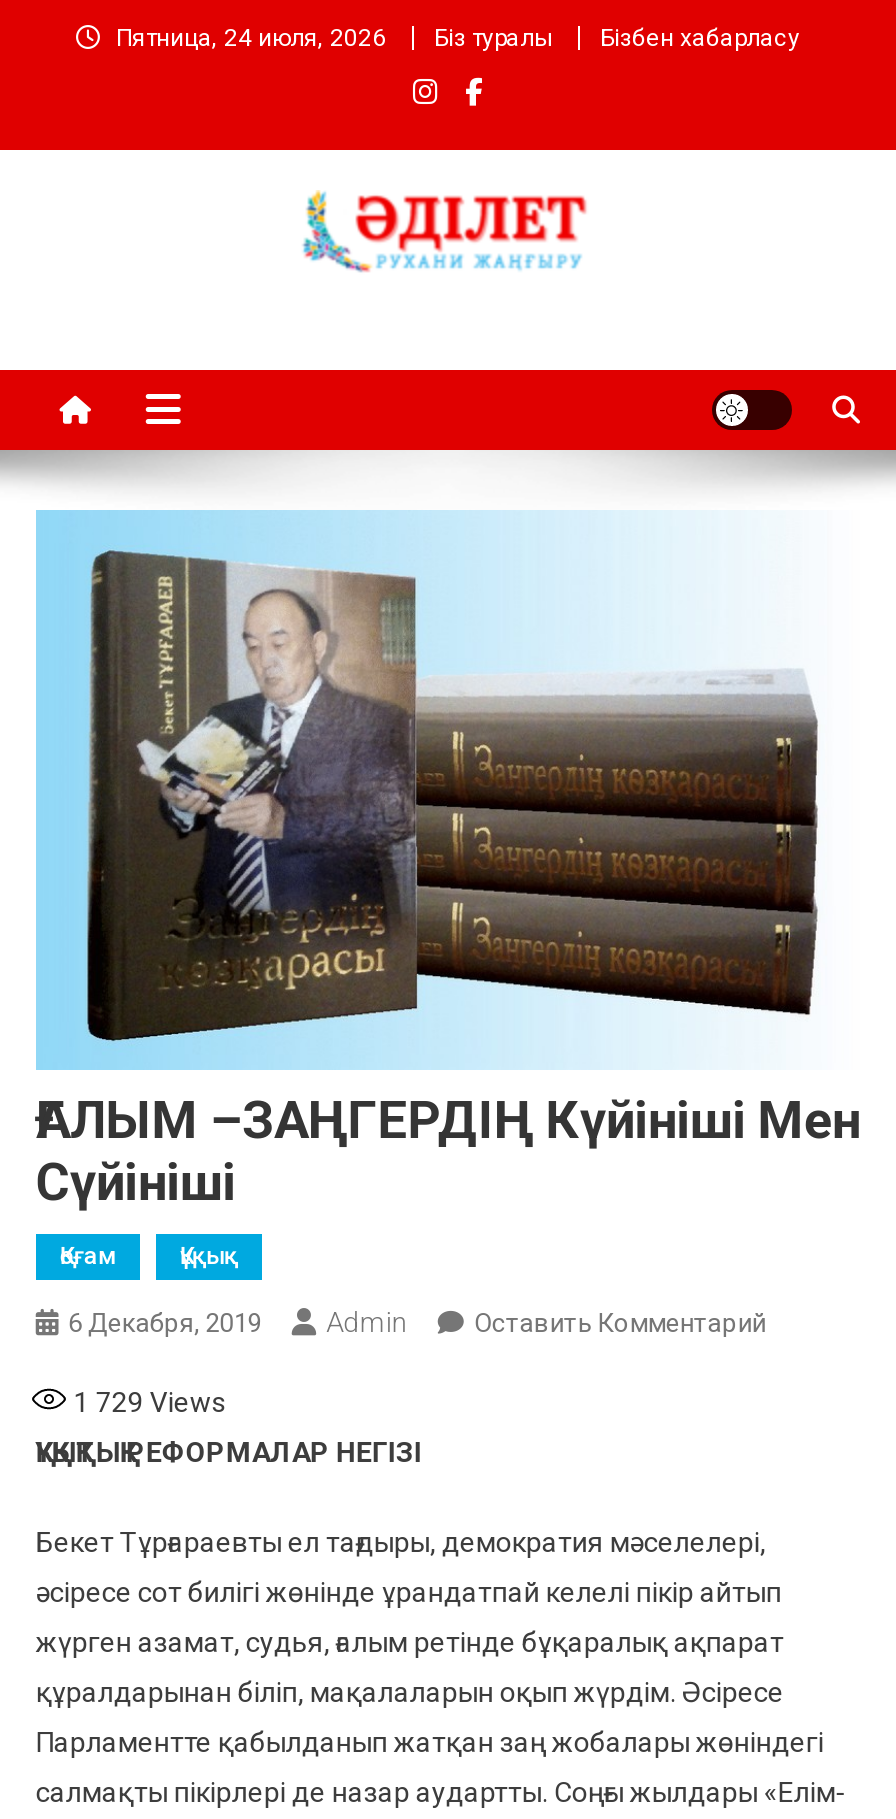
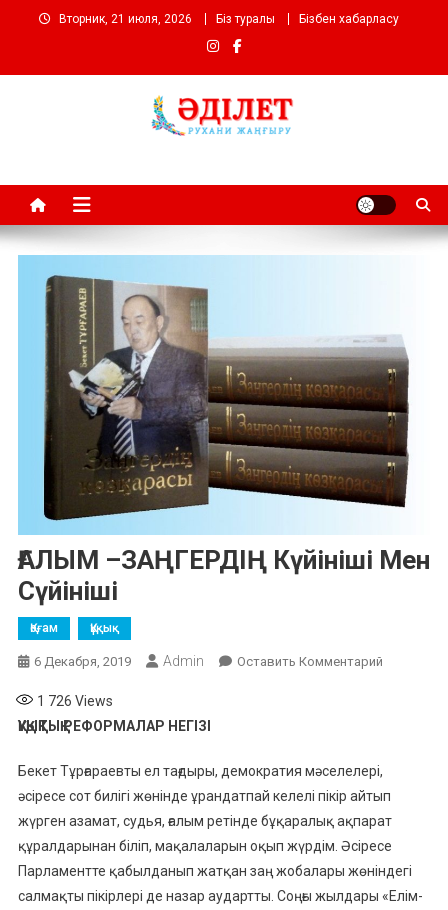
- Пятница, 24 июля, 2026
+ Вторник, 21 июля, 2026

- 1 729 Views
+ 1 726 Views
